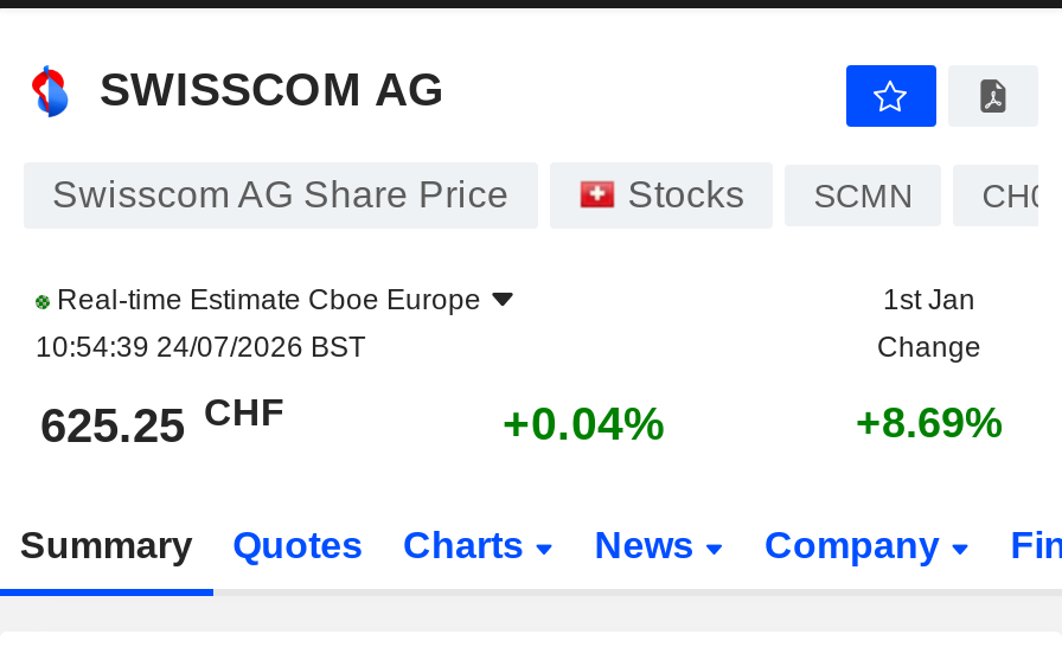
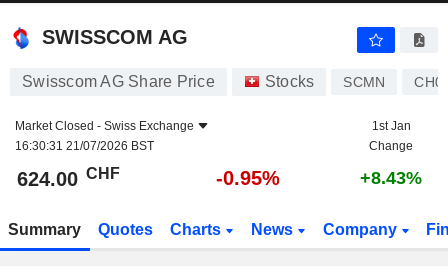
- Real-time Estimate Cboe Europe
- 10:54:39 24/07/2026 BST
+ Market Closed - Swiss Exchange
+ 16:30:31 21/07/2026 BST

- 625.25 CHF
+ 624.00 CHF

- +0.04%
+ -0.95%

- +8.69%
+ +8.43%
